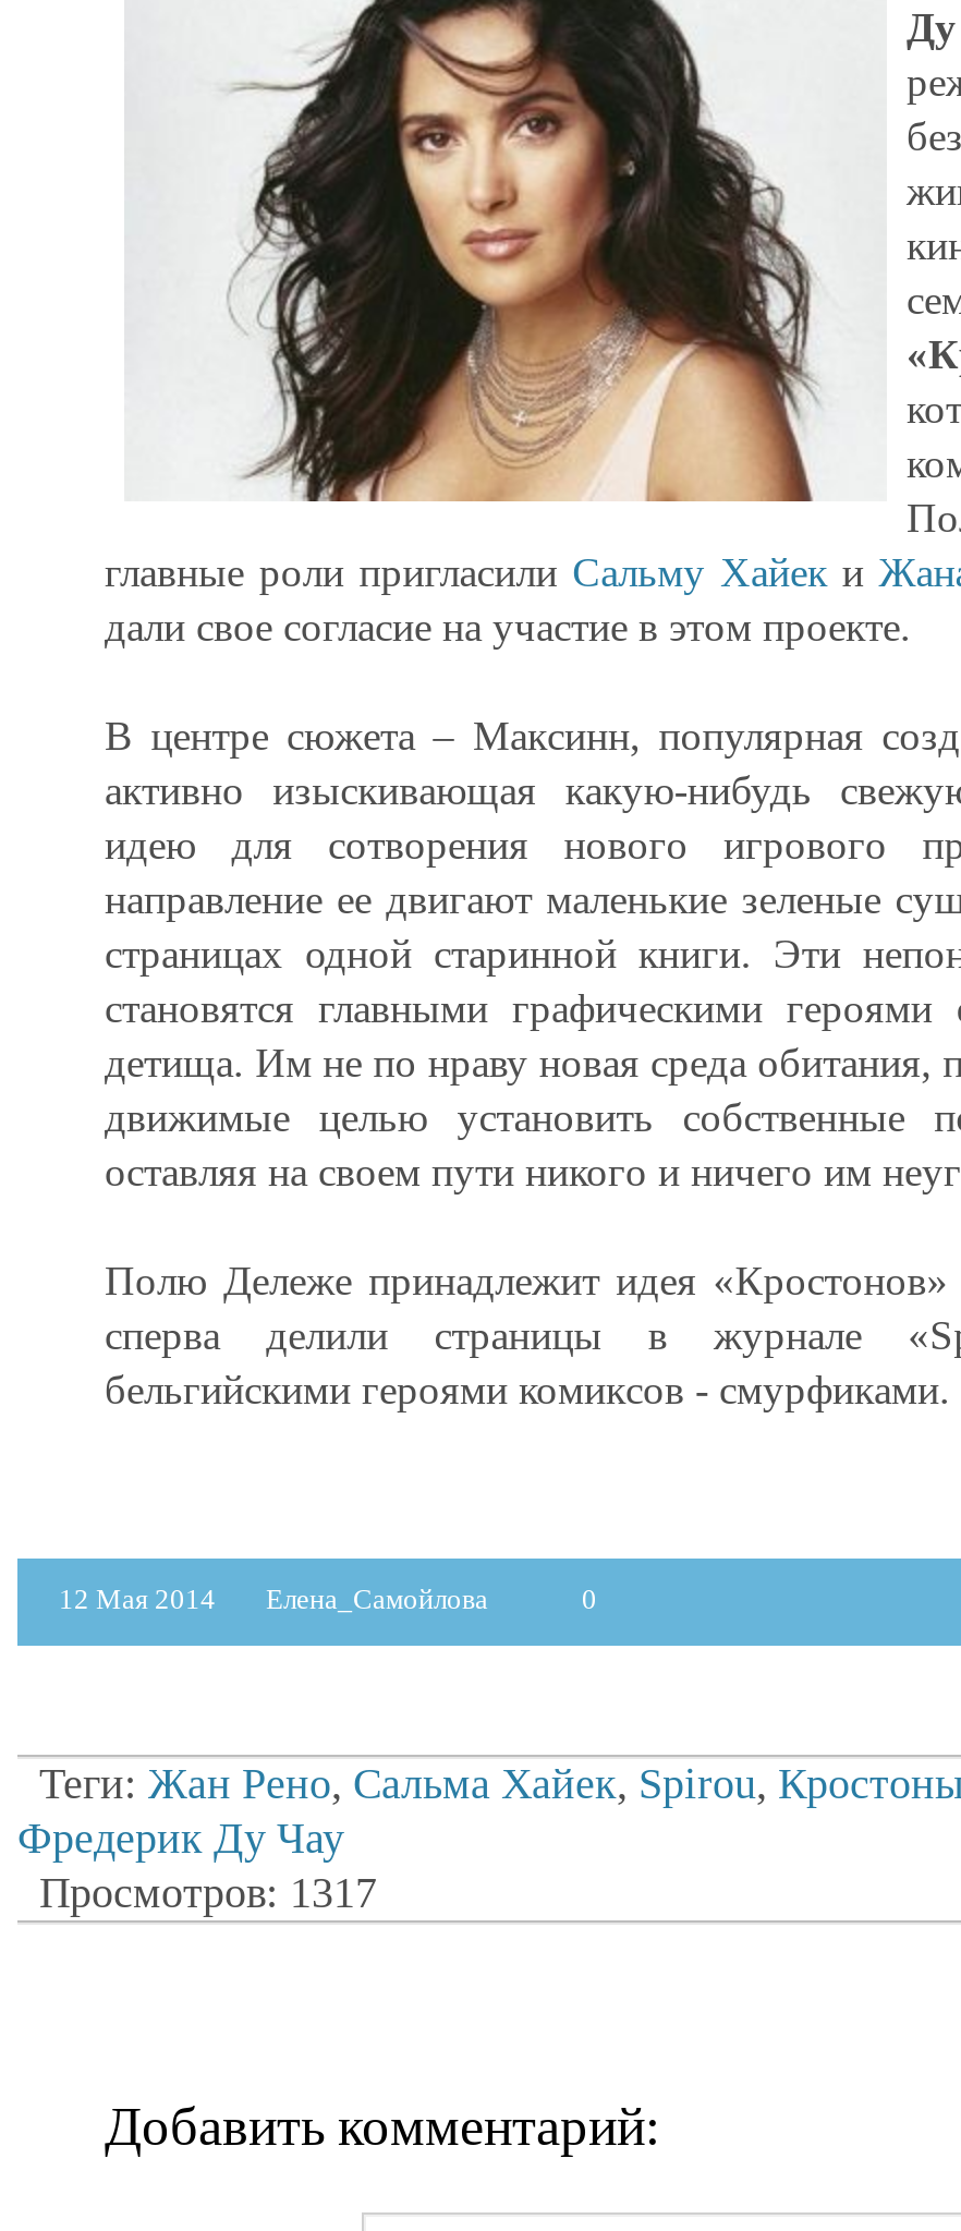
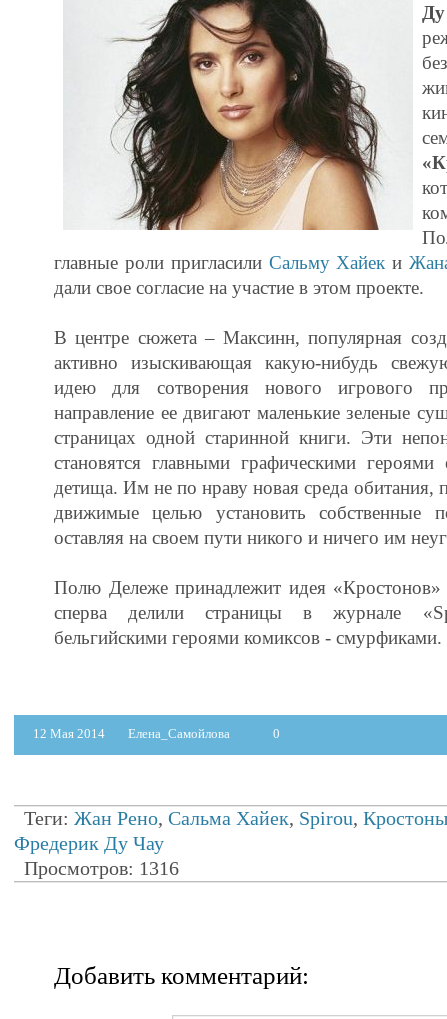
- Просмотров: 1317
+ Просмотров: 1316
